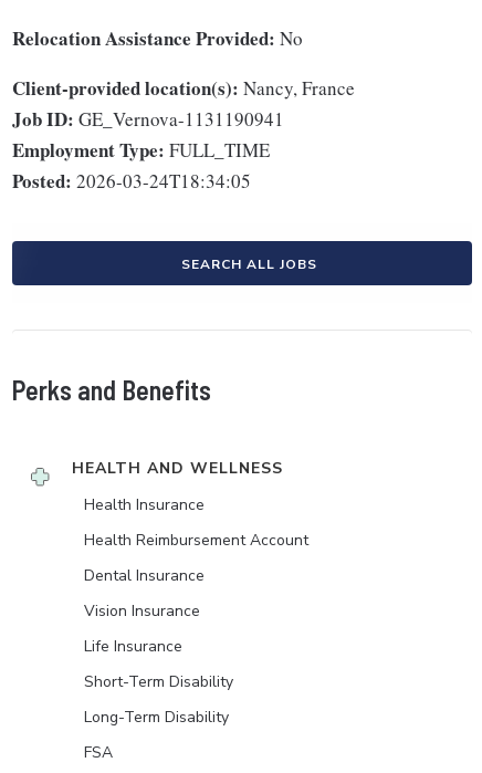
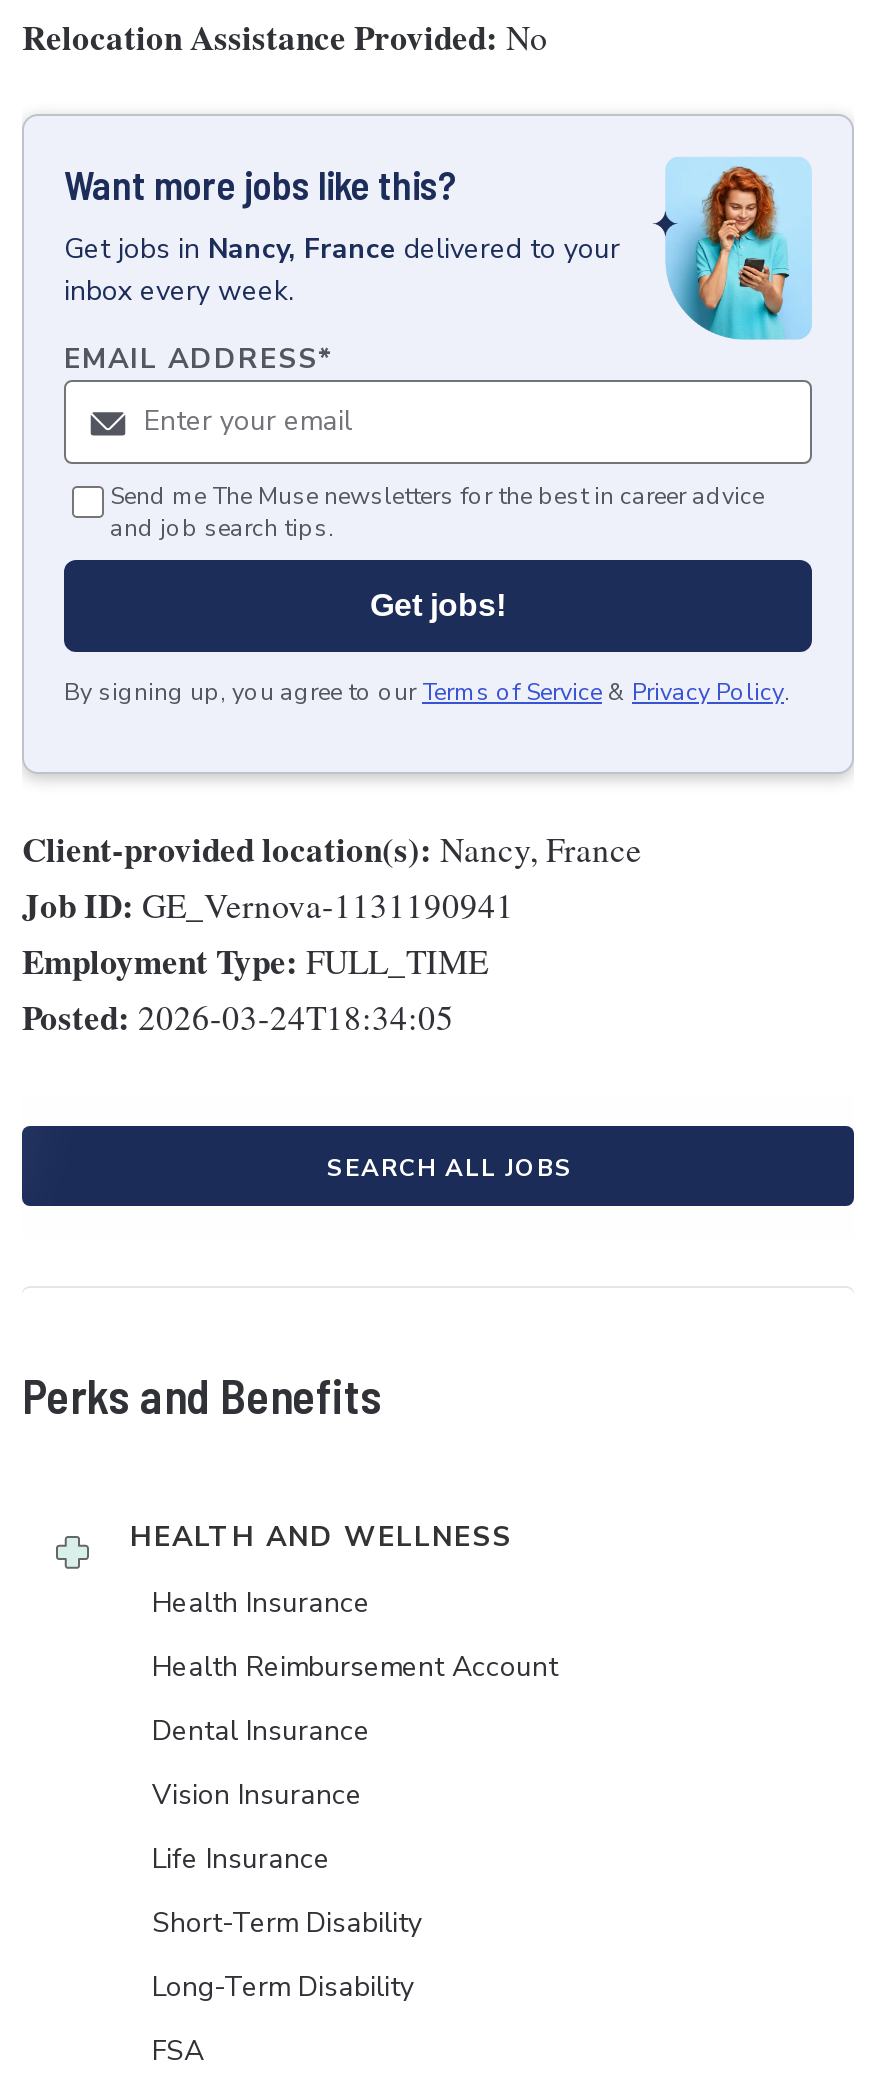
+ [image]
+ Want more jobs like this?
+ Get jobs in Nancy, France delivered to your
+ inbox every week.
+ EMAIL ADDRESS*

+ Send me The Muse newsletters for the best in career advice
+ and job search tips.
+ Get jobs!
+ By signing up, you agree to our Terms of Service & Privacy Policy.
